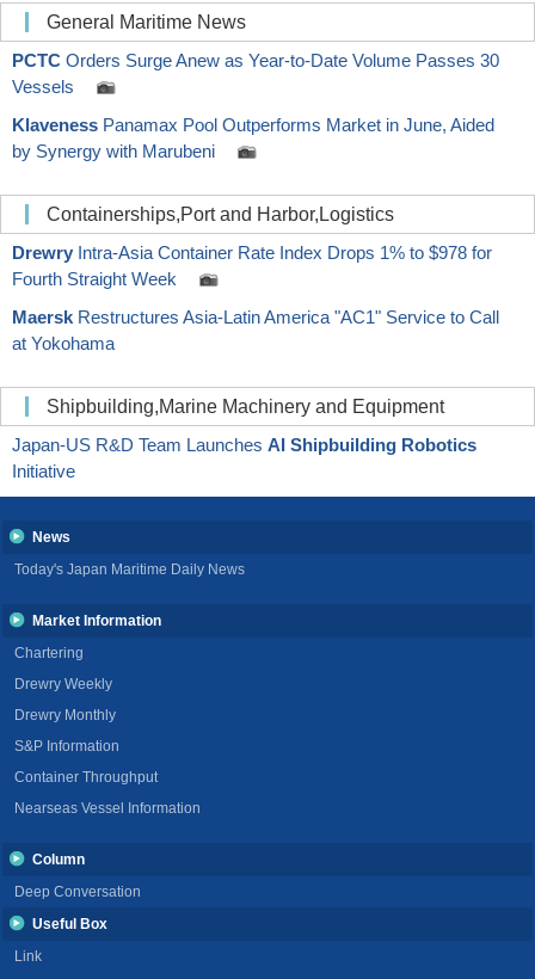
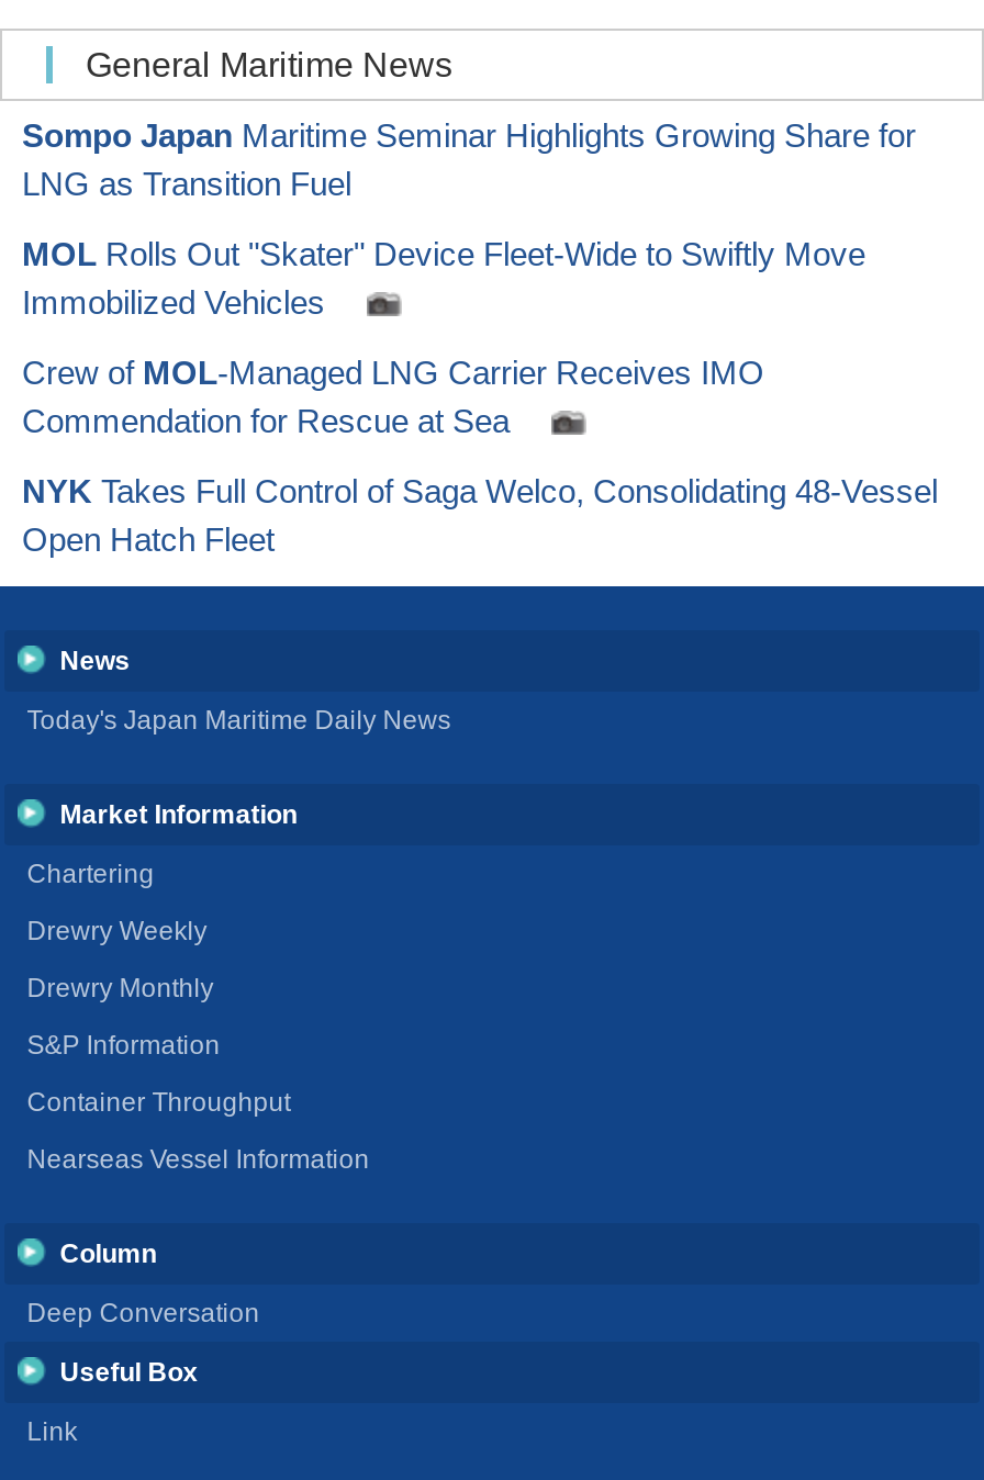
- PCTC Orders Surge Anew as Year-to-Date Volume Passes 30
- Vessels
- Klaveness Panamax Pool Outperforms Market in June, Aided
- by Synergy with Marubeni
- Containerships,Port and Harbor,Logistics
- Drewry Intra-Asia Container Rate Index Drops 1% to $978 for
- Fourth Straight Week
- Maersk Restructures Asia-Latin America "AC1" Service to Call
- at Yokohama
- Shipbuilding,Marine Machinery and Equipment
- Japan-US R&D Team Launches AI Shipbuilding Robotics
- Initiative
+ Sompo Japan Maritime Seminar Highlights Growing Share for
+ LNG as Transition Fuel
+ MOL Rolls Out "Skater" Device Fleet-Wide to Swiftly Move
+ Immobilized Vehicles
+ Crew of MOL-Managed LNG Carrier Receives IMO
+ Commendation for Rescue at Sea
+ NYK Takes Full Control of Saga Welco, Consolidating 48-Vessel
+ Open Hatch Fleet
